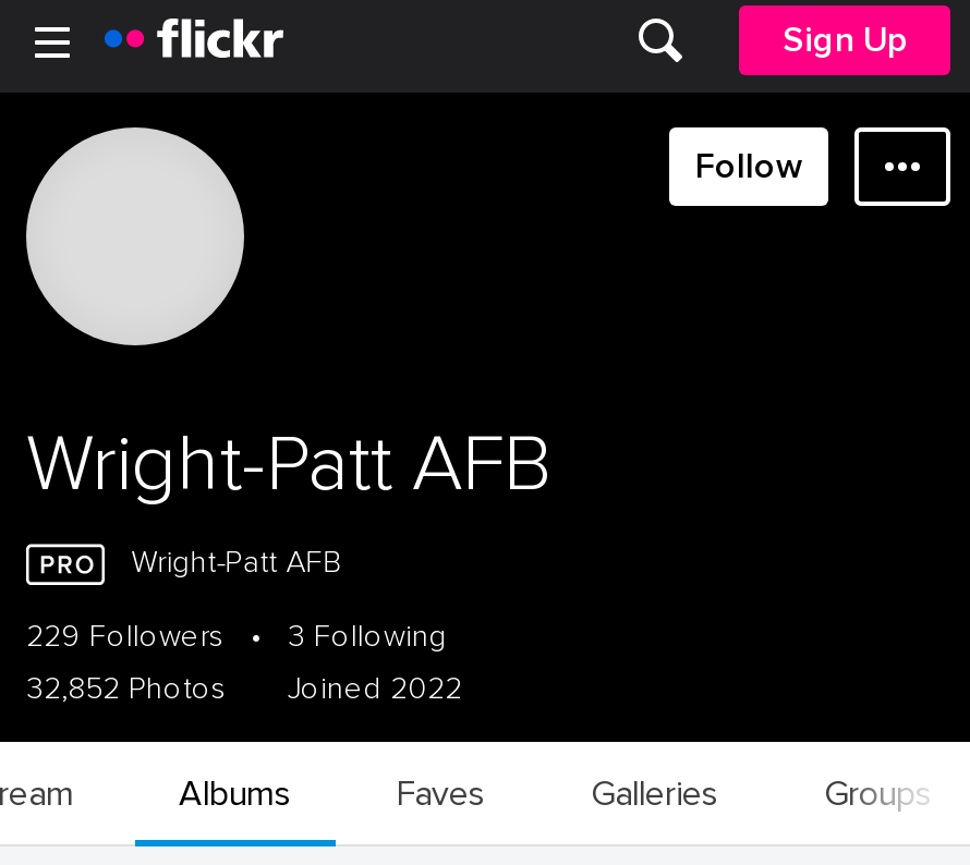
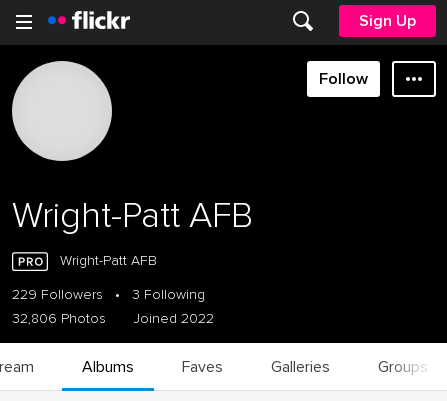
- 32,852 Photos Joined 2022
+ 32,806 Photos Joined 2022
